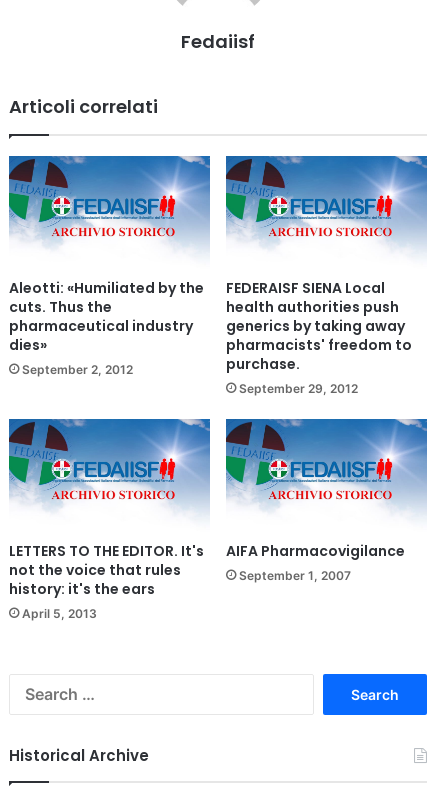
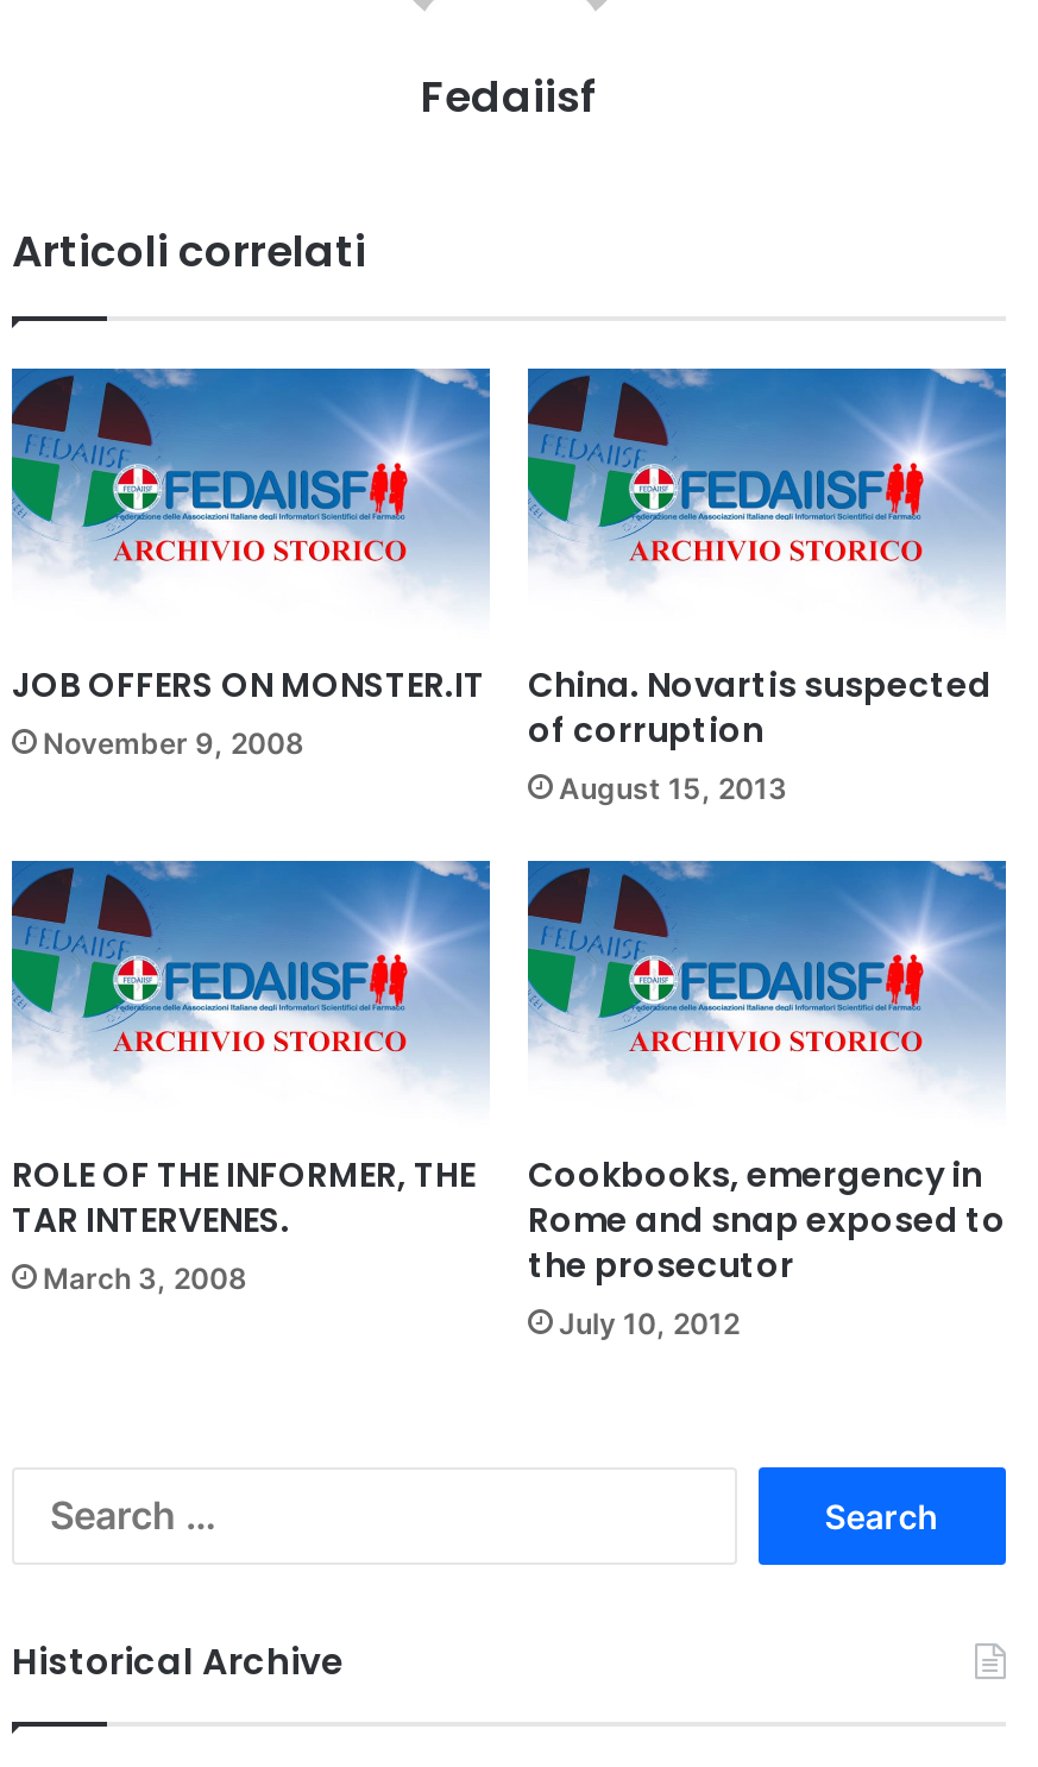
- Aleotti: «Humiliated by the
- cuts. Thus the
- pharmaceutical industry
- dies»
- September 2, 2012
+ JOB OFFERS ON MONSTER.IT
+ November 9, 2008

- FEDERAISF SIENA Local
- health authorities push
- generics by taking away
- pharmacists' freedom to
- purchase.
- September 29, 2012
+ China. Novartis suspected
+ of corruption
+ August 15, 2013

- LETTERS TO THE EDITOR. It's
- not the voice that rules
- history: it's the ears
- April 5, 2013
+ ROLE OF THE INFORMER, THE
+ TAR INTERVENES.
+ March 3, 2008

- AIFA Pharmacovigilance
- September 1, 2007
+ Cookbooks, emergency in
+ Rome and snap exposed to
+ the prosecutor
+ July 10, 2012
